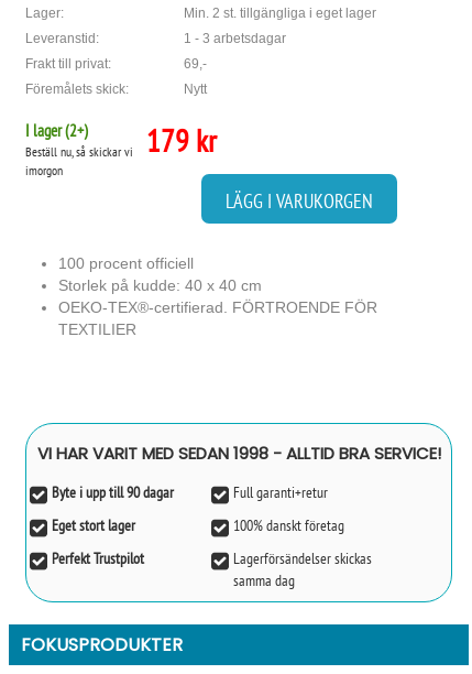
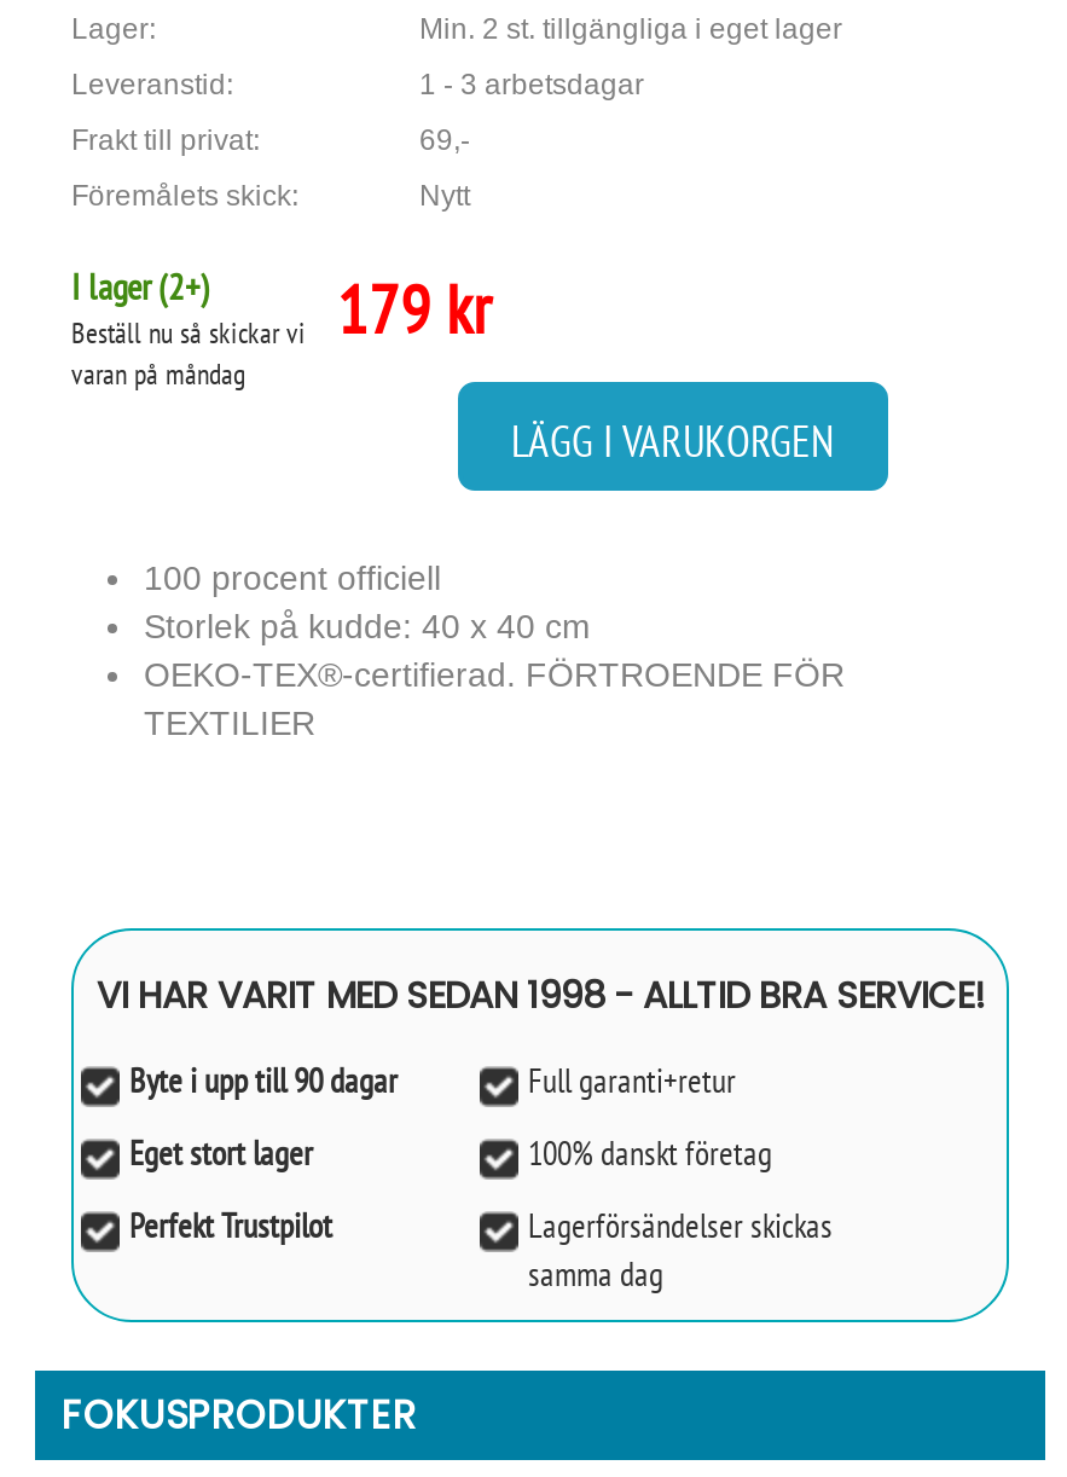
- Beställ nu, så skickar vi
- imorgon
+ Beställ nu så skickar vi
+ varan på måndag
